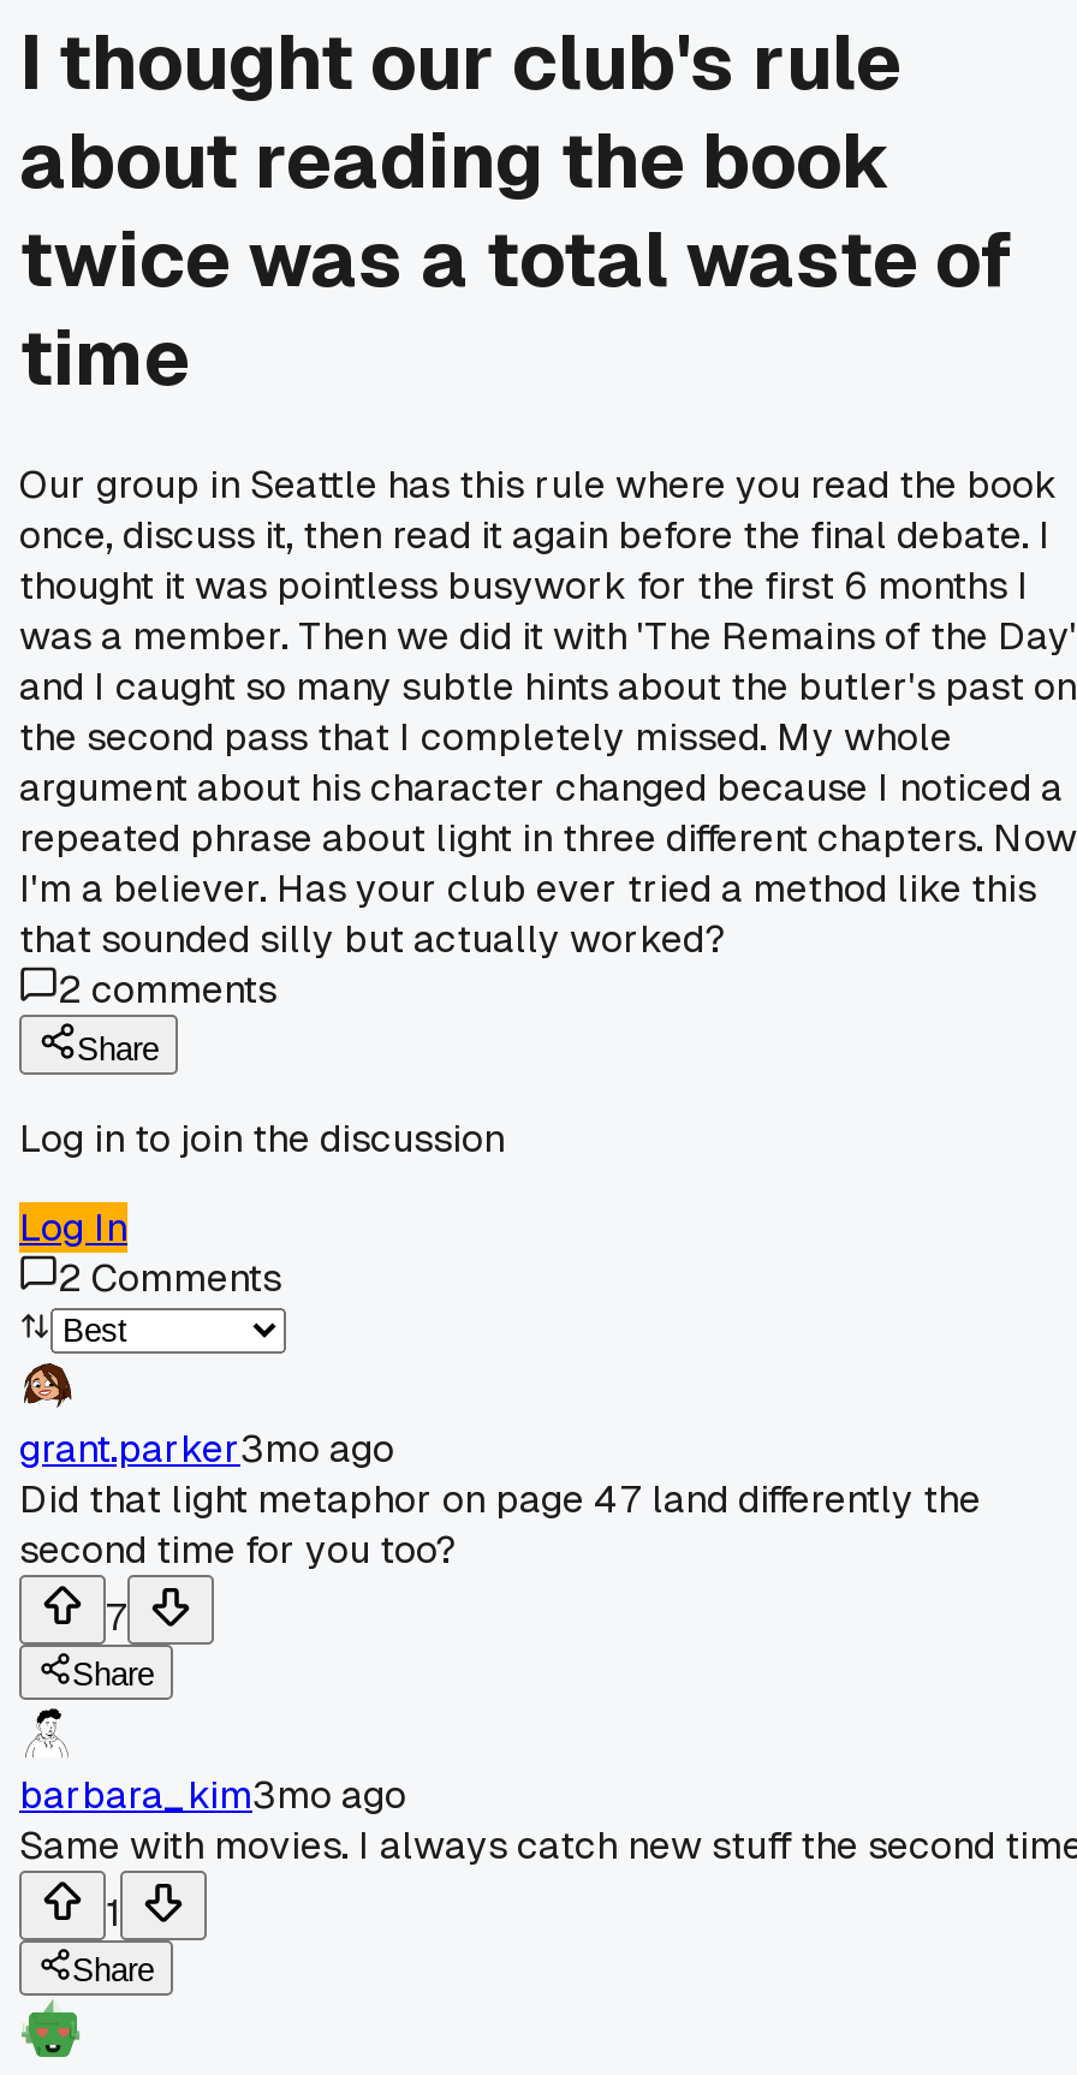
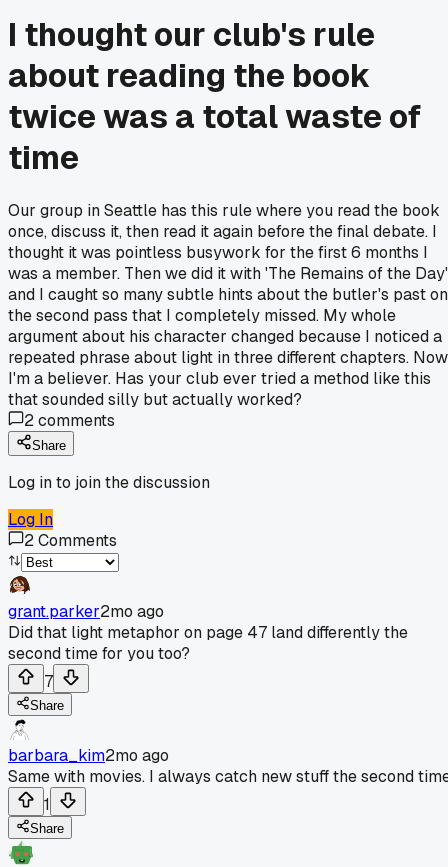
- grant.parker3mo ago
+ grant.parker2mo ago

- barbara_kim3mo ago
+ barbara_kim2mo ago
